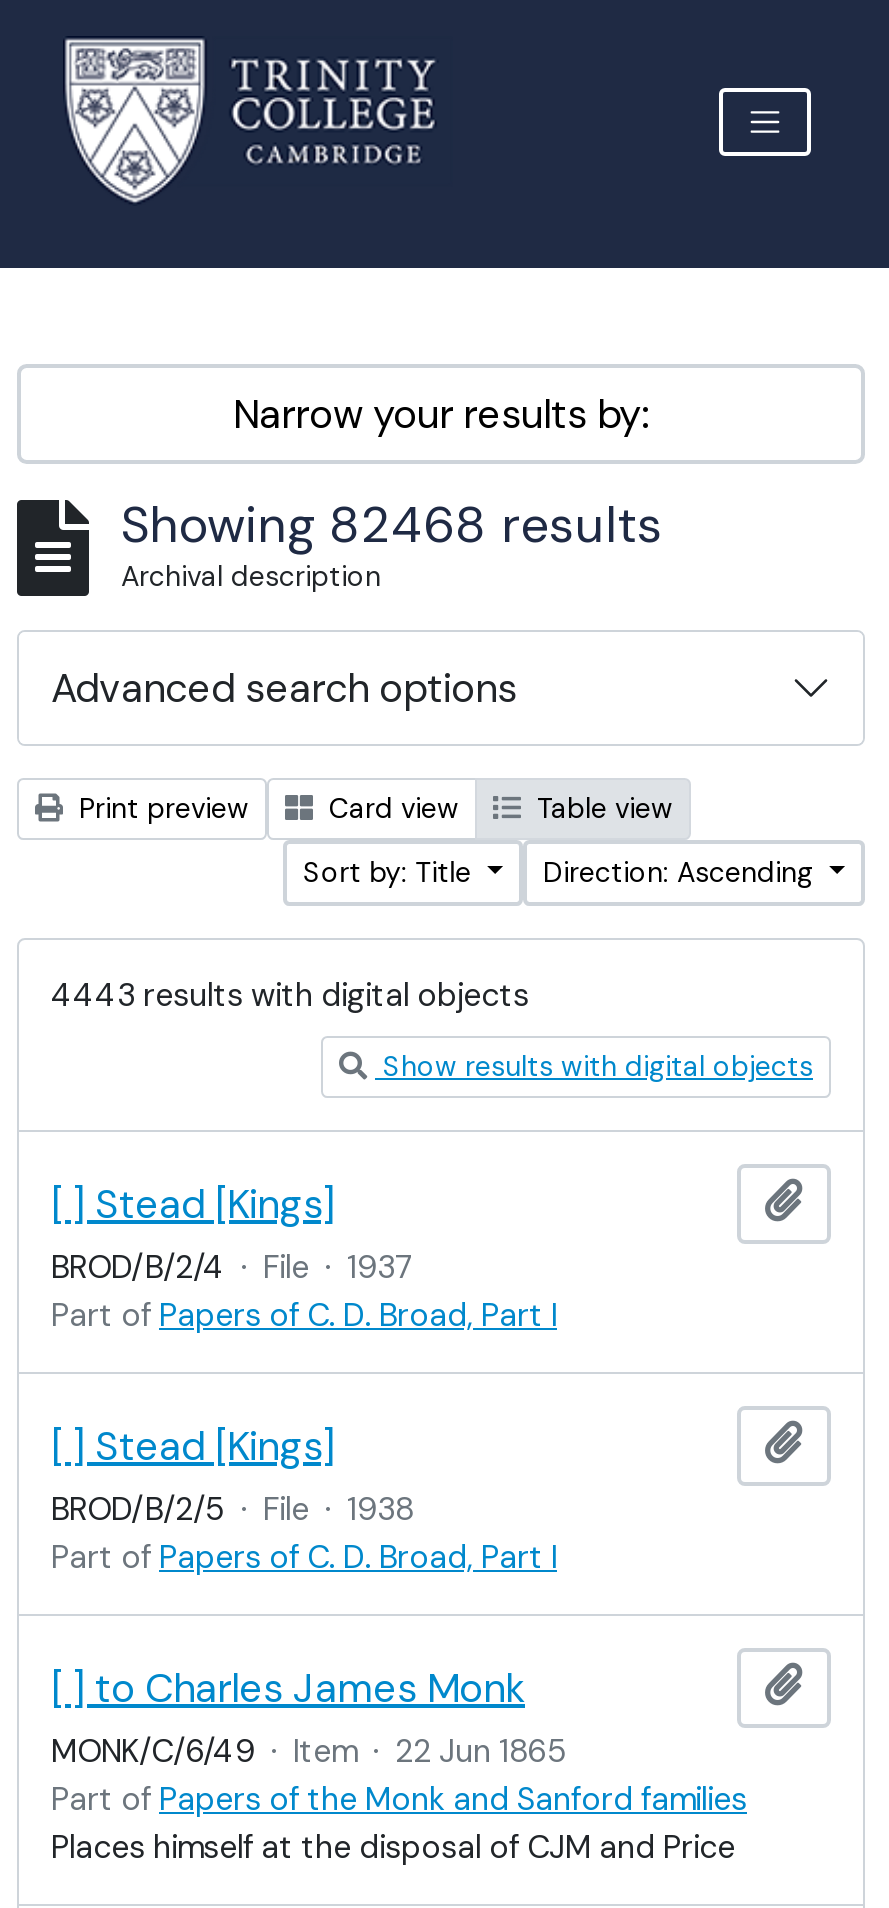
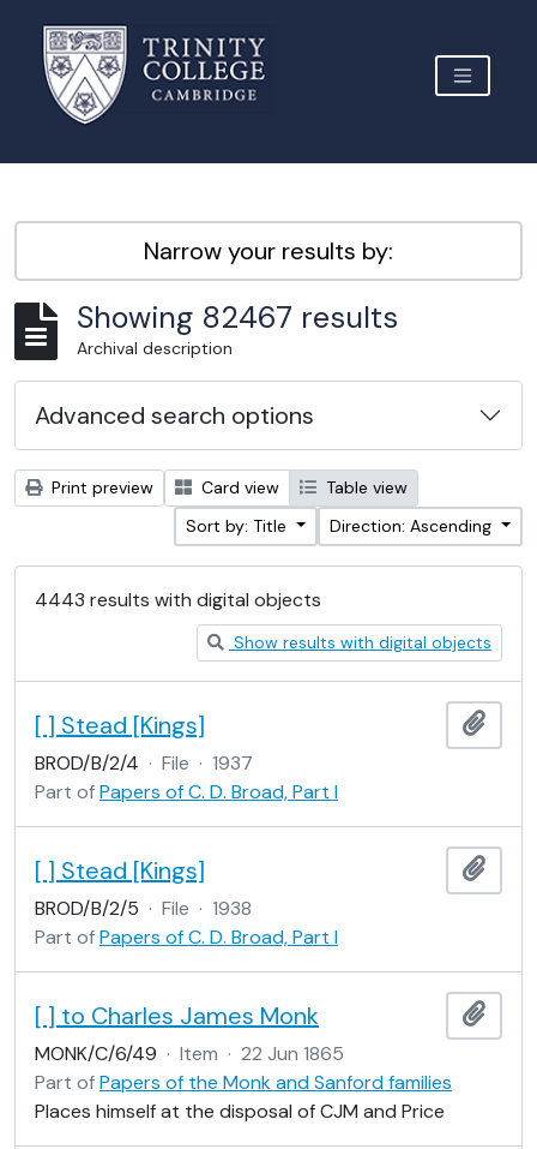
- Showing 82468 results
+ Showing 82467 results
